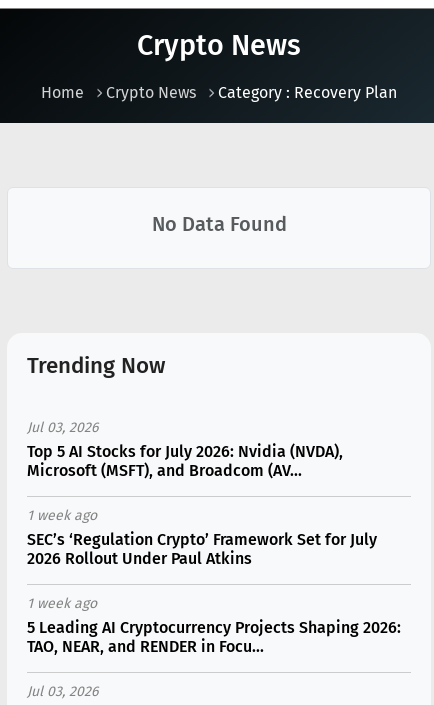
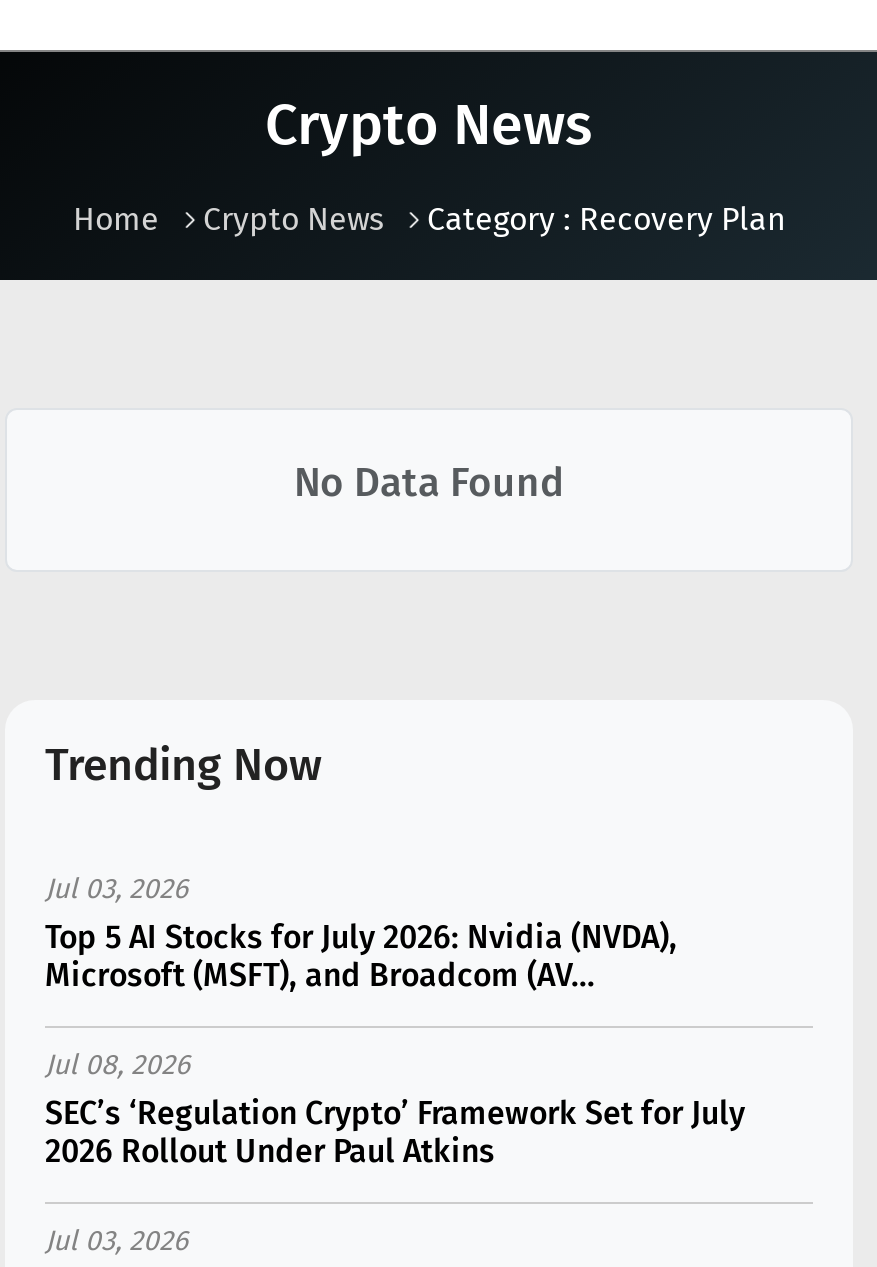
- 1 week ago
+ Jul 08, 2026

- 1 week ago
- 5 Leading AI Cryptocurrency Projects Shaping 2026:
- TAO, NEAR, and RENDER in Focu...
